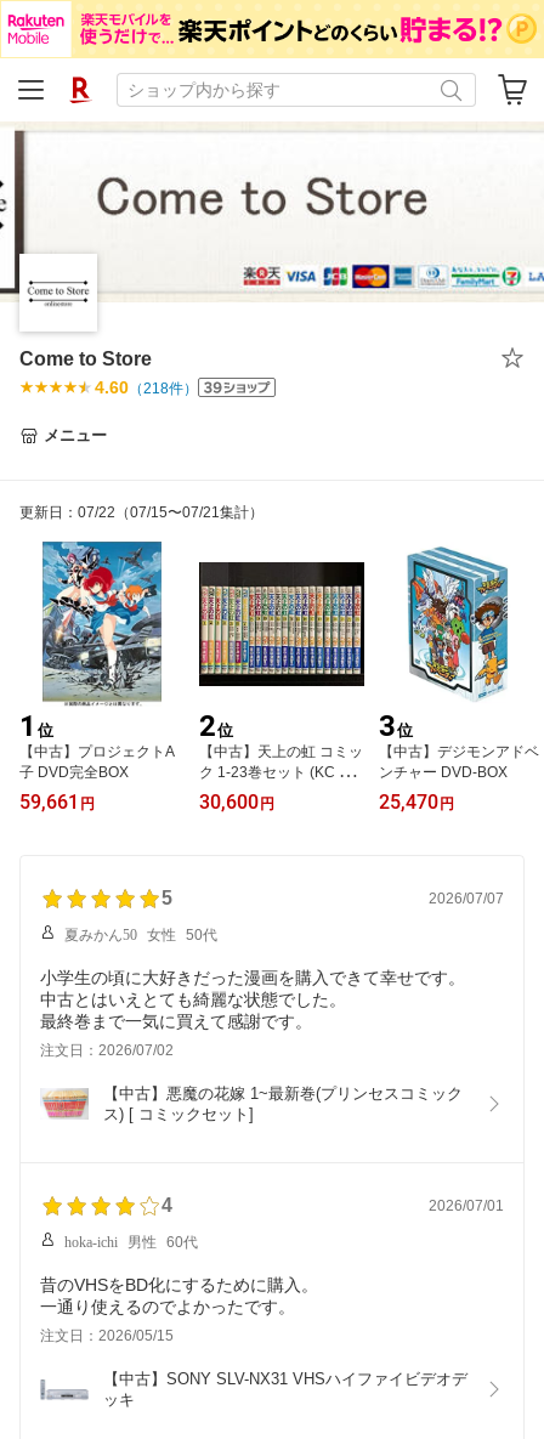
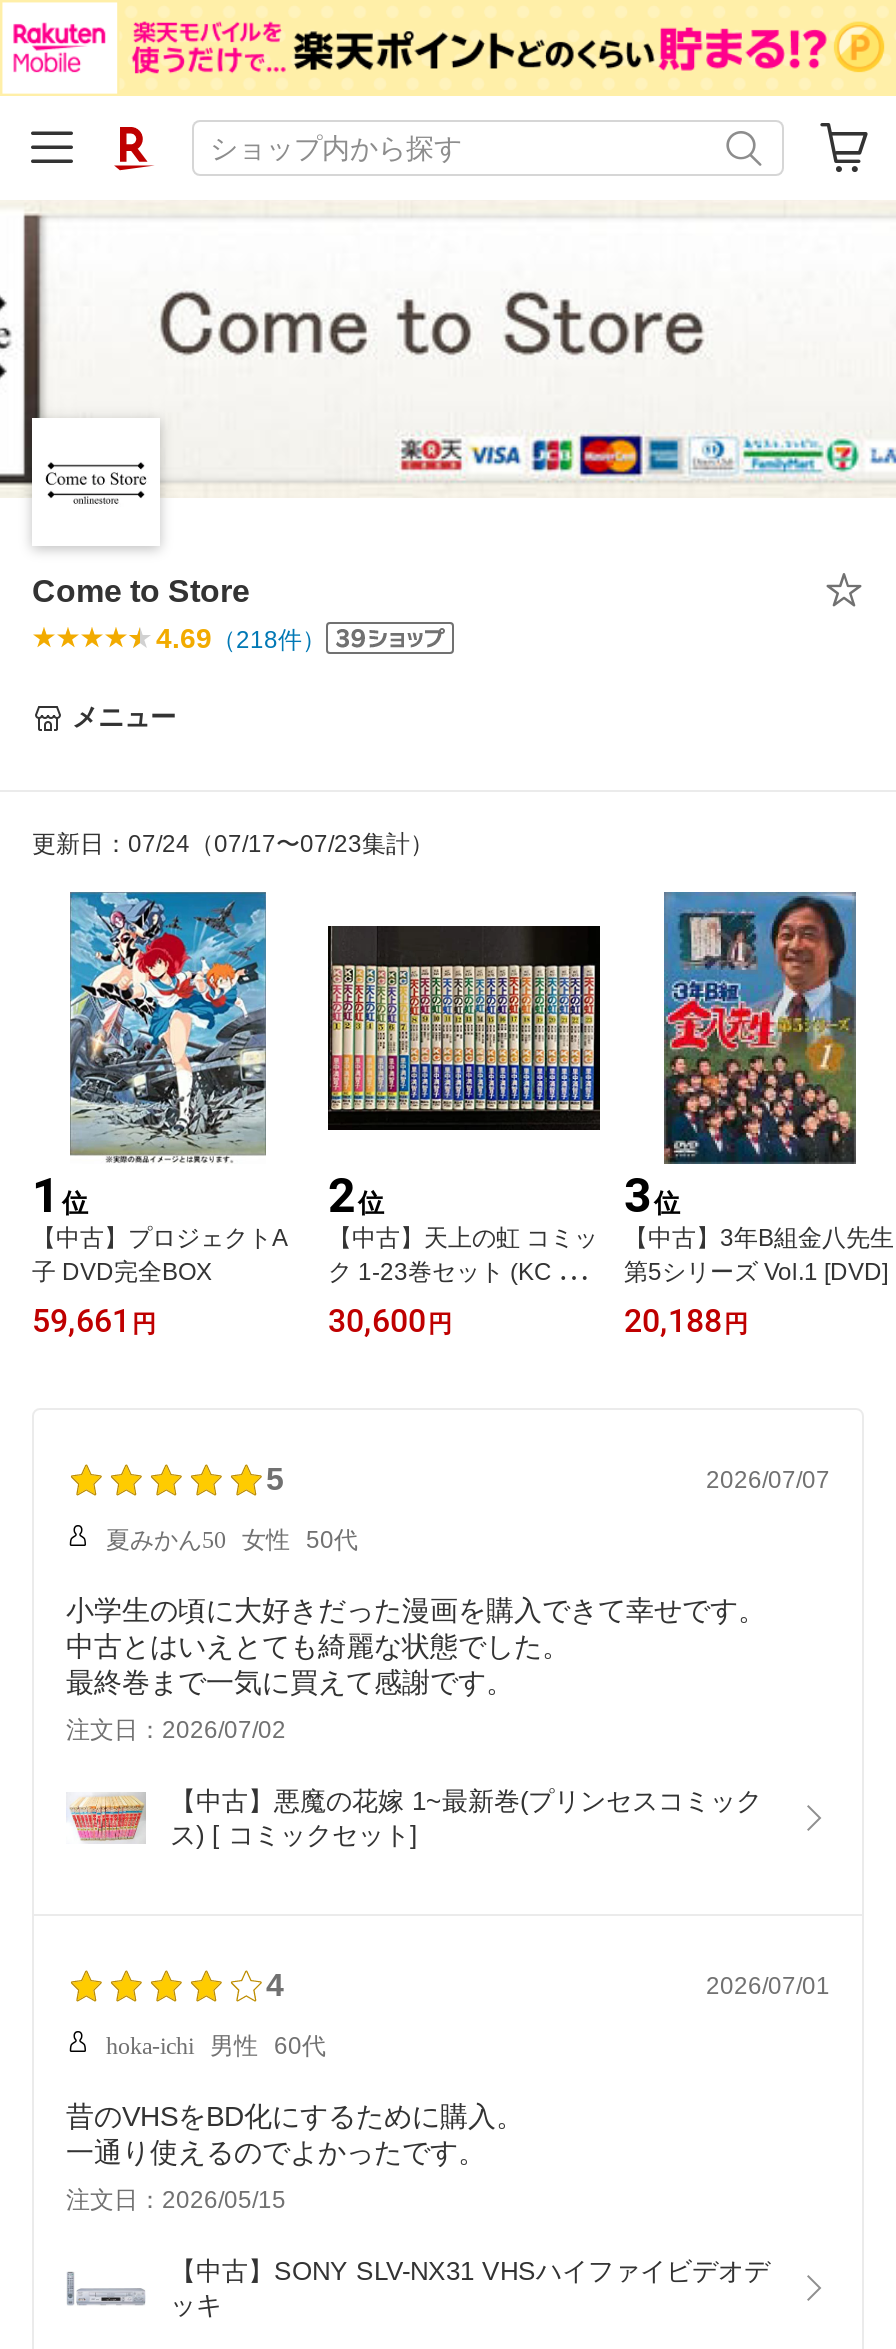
- 4.60（218件）
+ 4.69（218件）

- 更新日：07/22（07/15〜07/21集計）
+ 更新日：07/24（07/17〜07/23集計）

- [image]
- 【中古】デジモンアドベ
- ンチャー DVD-BOX
- 25,470円
+ [image]
+ 【中古】3年B組金八先生
+ 第5シリーズ Vol.1 [DVD]
+ 20,188円
